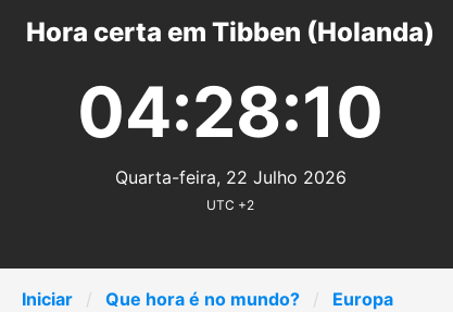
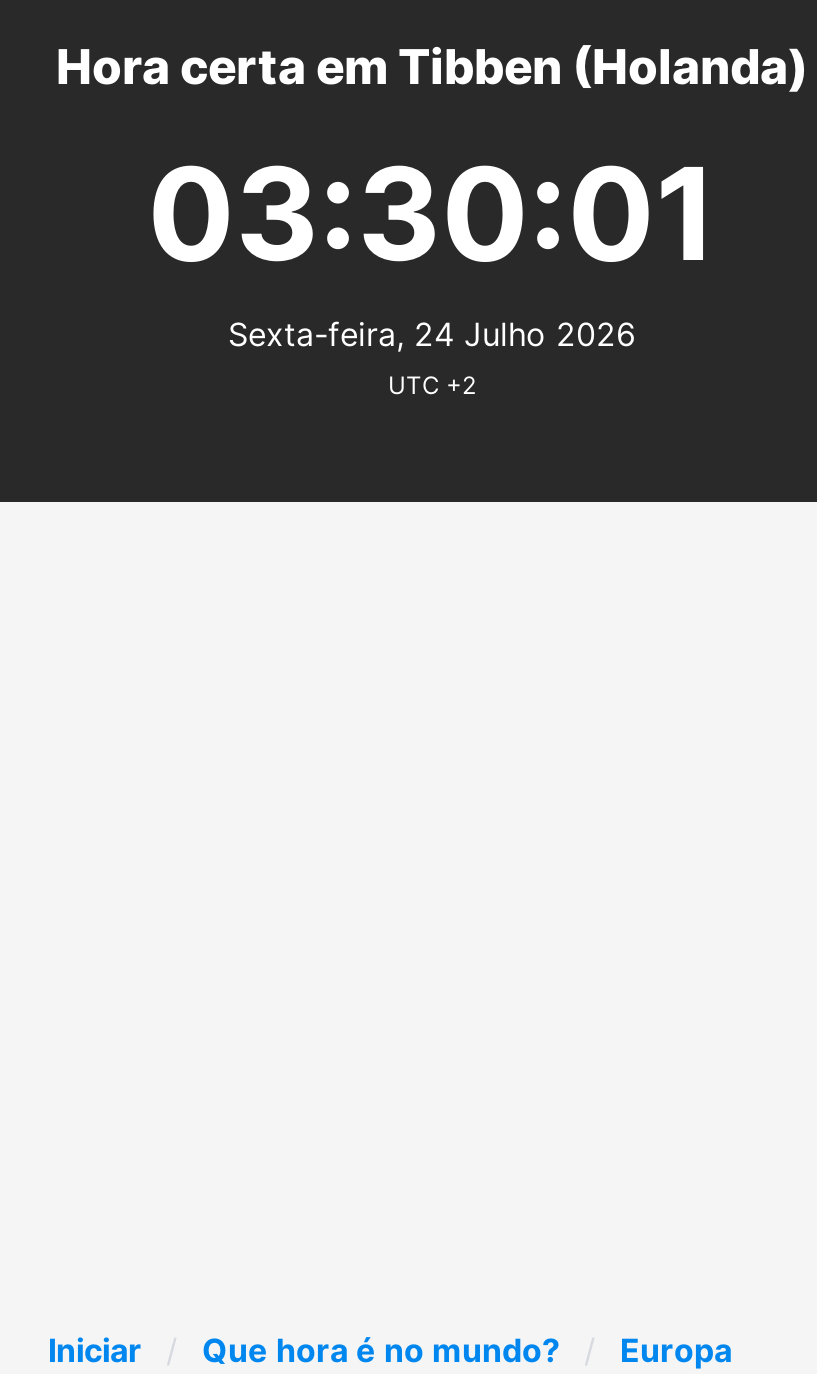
- 04:28:10
+ 03:30:01

- Quarta-feira, 22 Julho 2026
+ Sexta-feira, 24 Julho 2026
